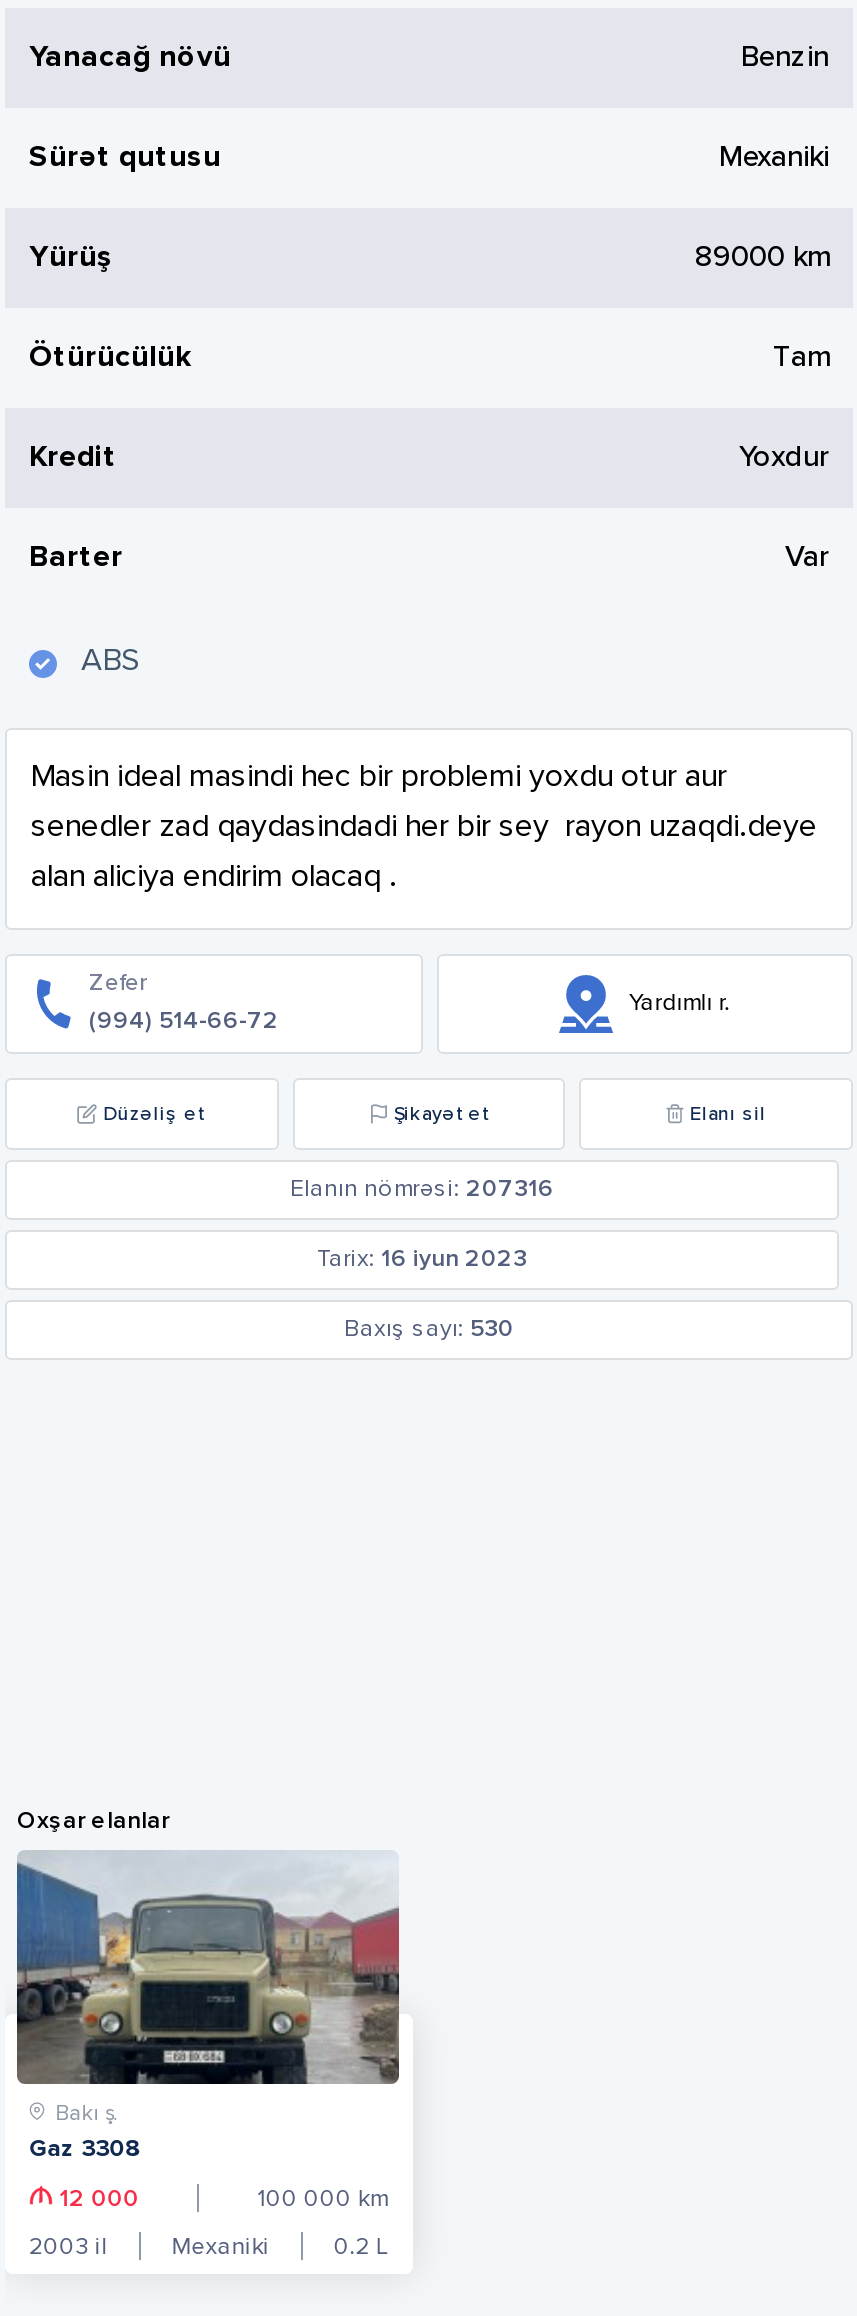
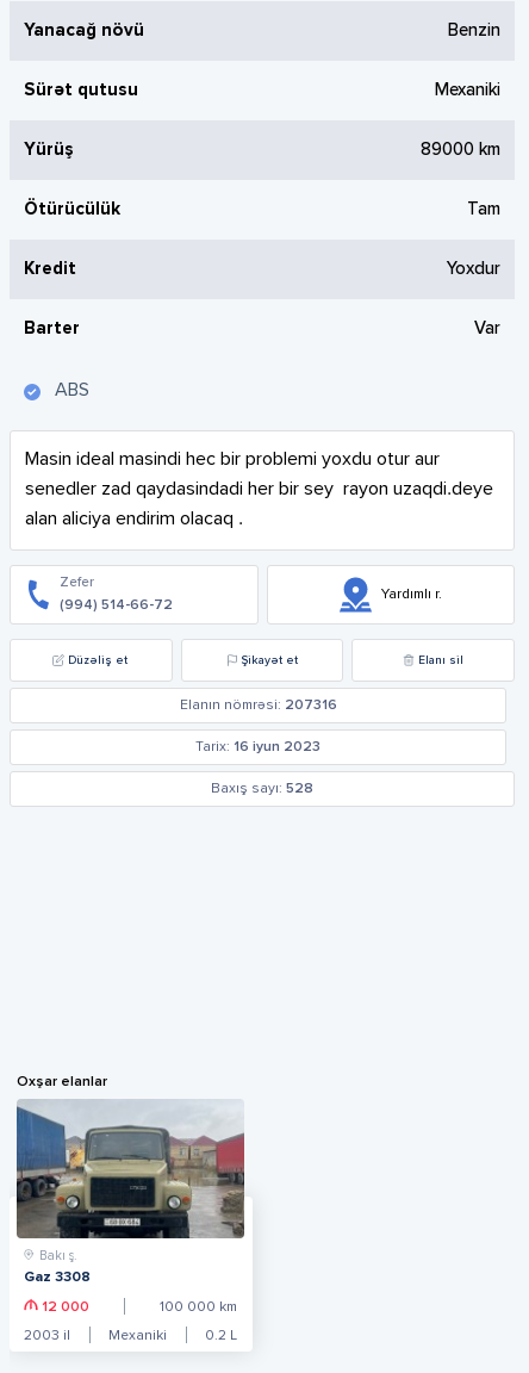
- Baxış sayı: 530
+ Baxış sayı: 528
